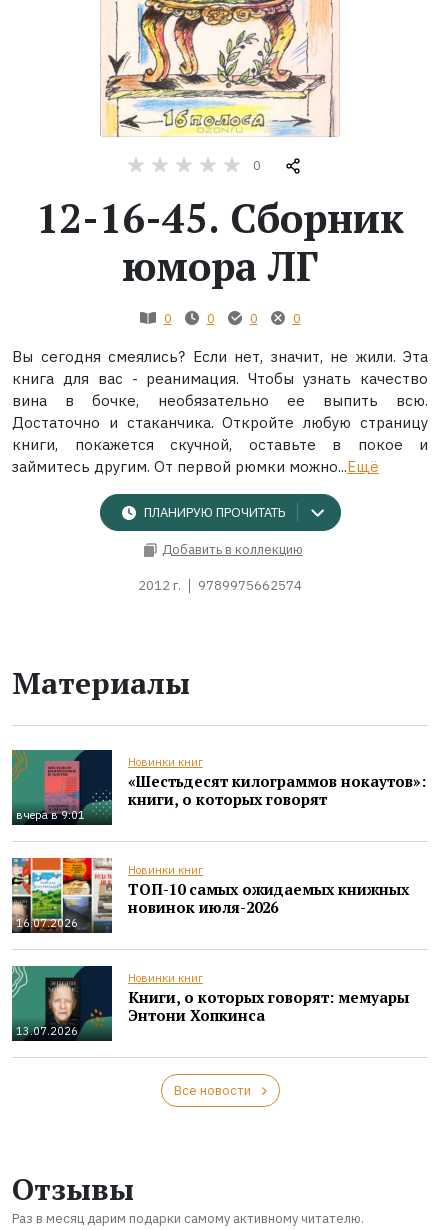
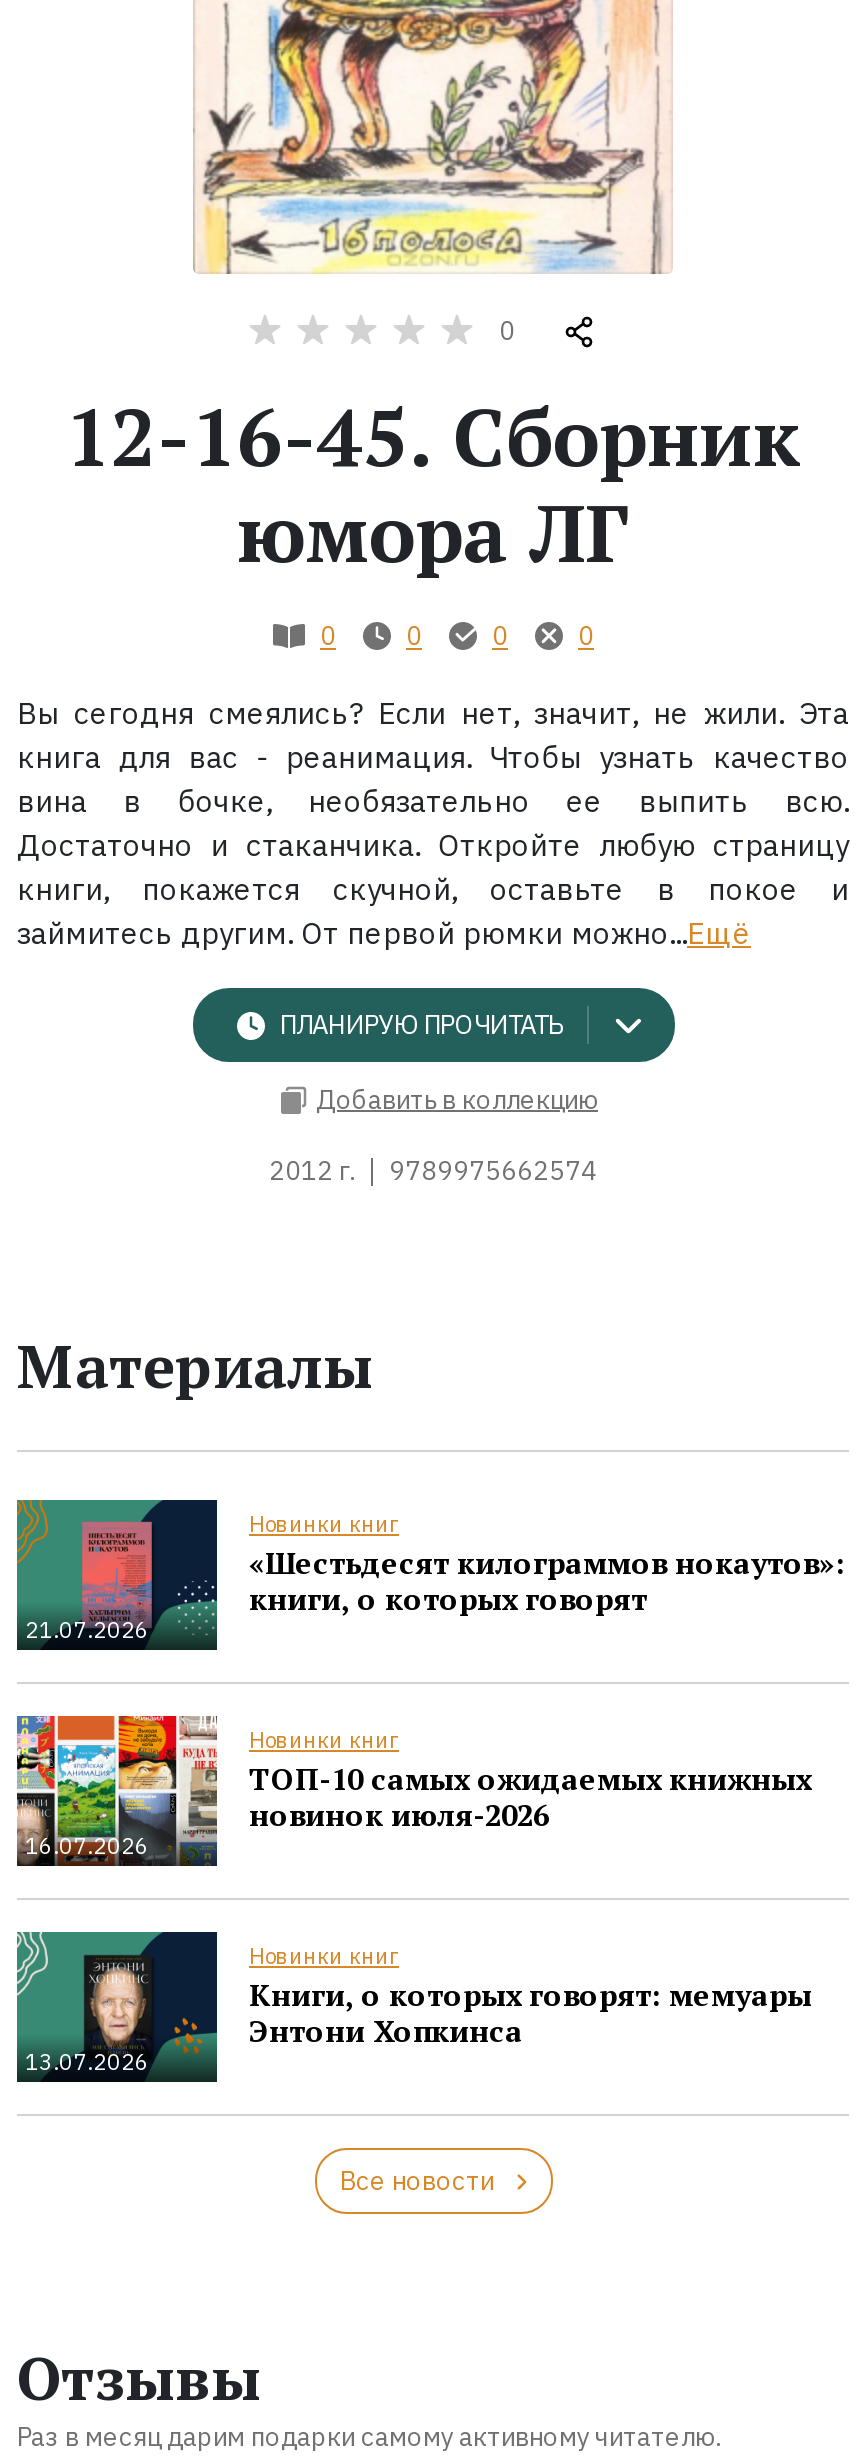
- вчера в 9:01
+ 21.07.2026
